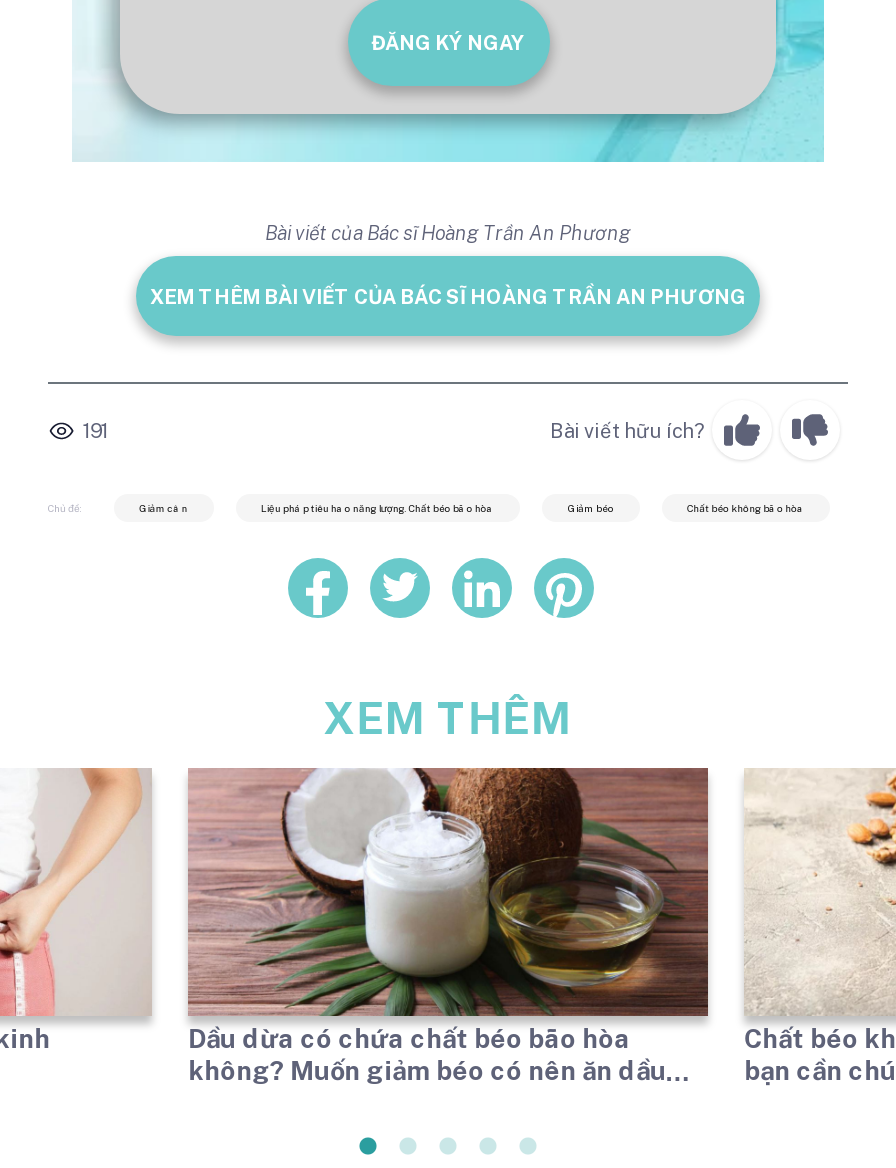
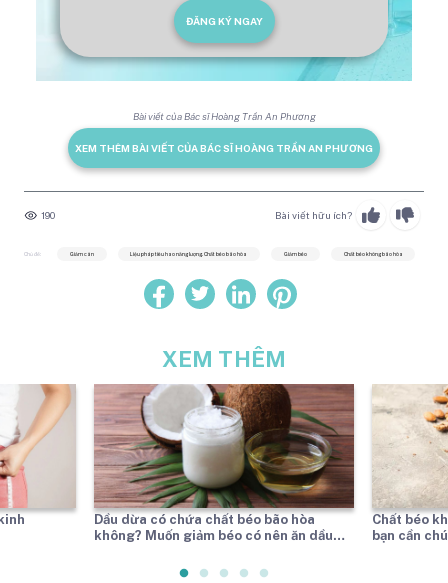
- 191
+ 190
